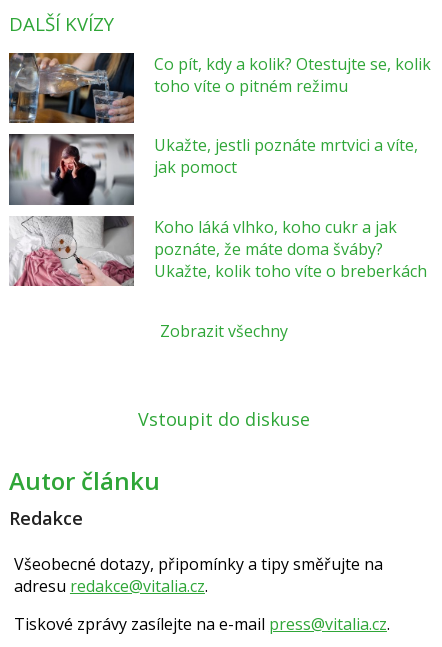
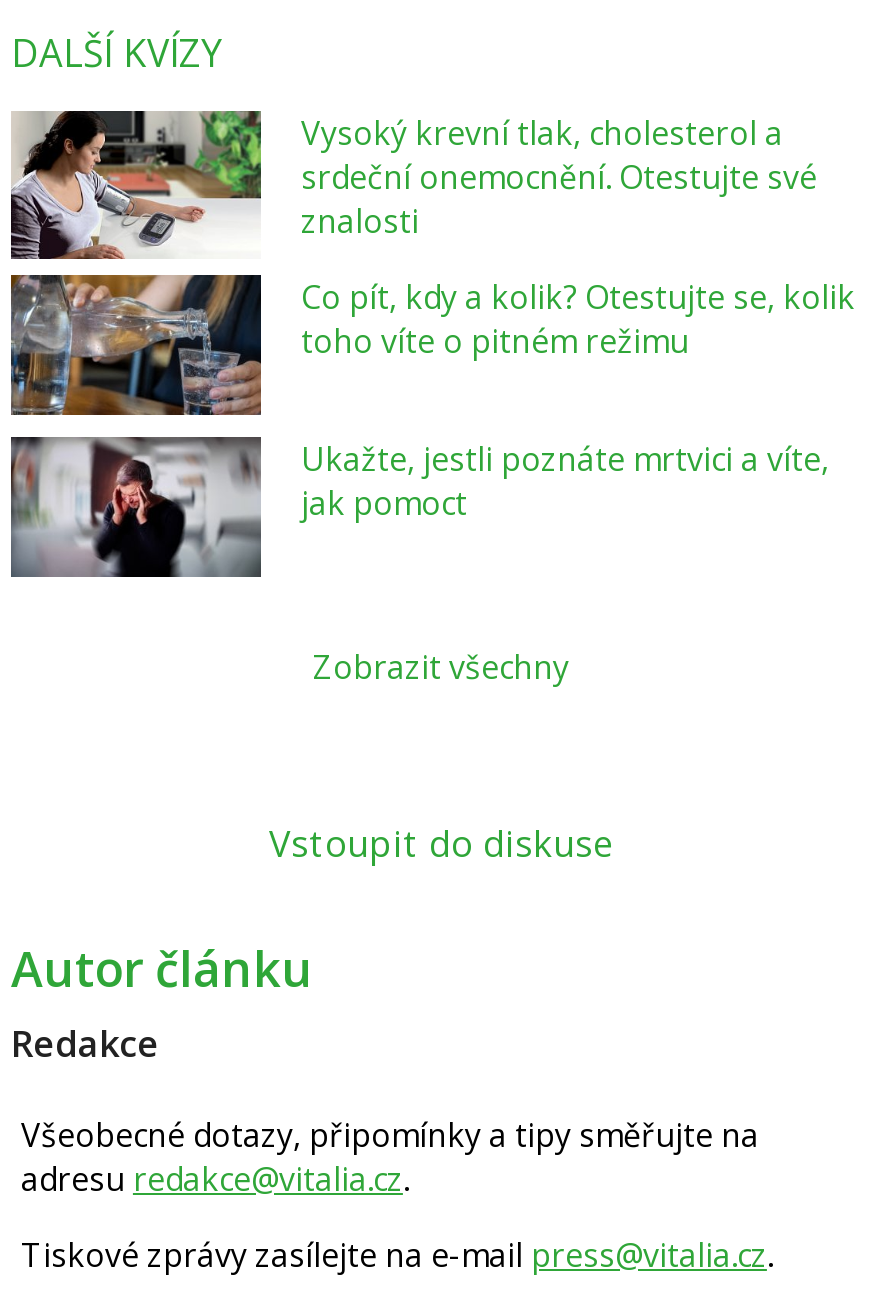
+ [image]
+ Vysoký krevní tlak, cholesterol a
+ srdeční onemocnění. Otestujte své
+ znalosti

moved down: [image] | Co pít, kdy a kolik? Otestujte se, kolik | toho víte o pitném režimu | Ukažte, jestli poznáte mrtvici a víte, | jak pomoct

- [image]
- Koho láká vlhko, koho cukr a jak
- poznáte, že máte doma šváby?
- Ukažte, kolik toho víte o breberkách
